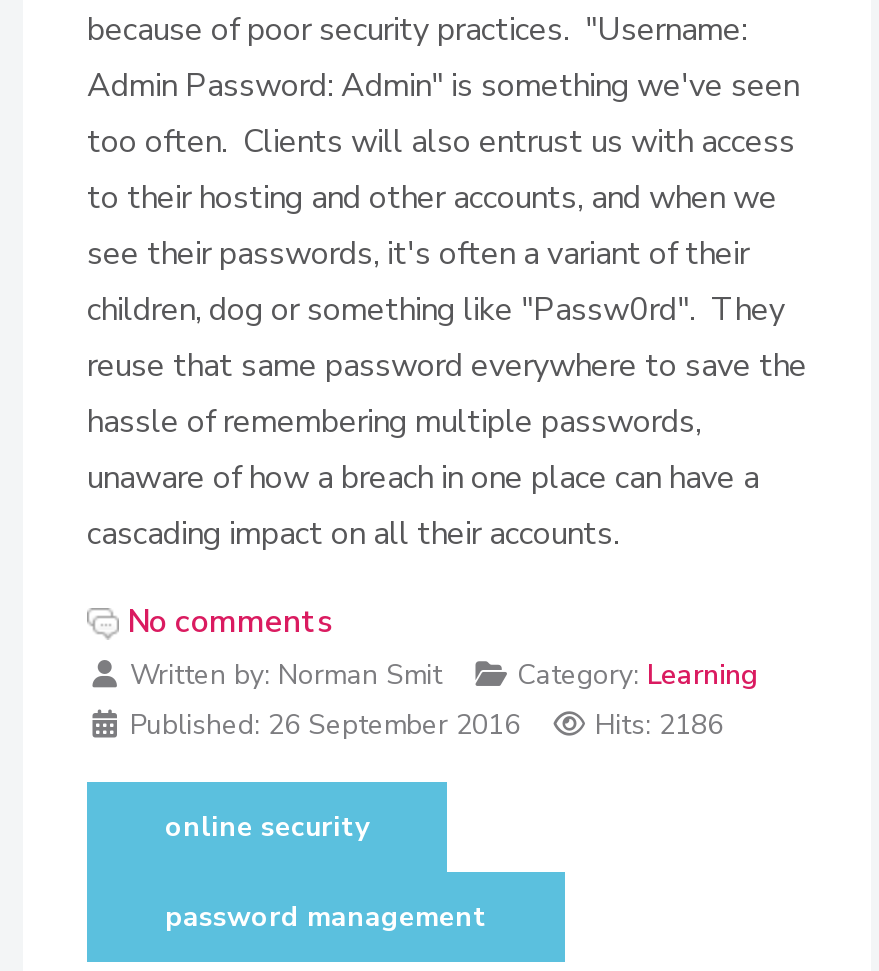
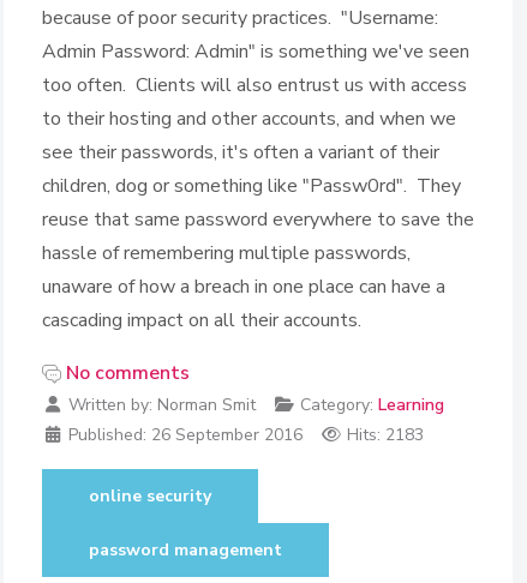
- Published: 26 September 2016 Hits: 2186
+ Published: 26 September 2016 Hits: 2183
